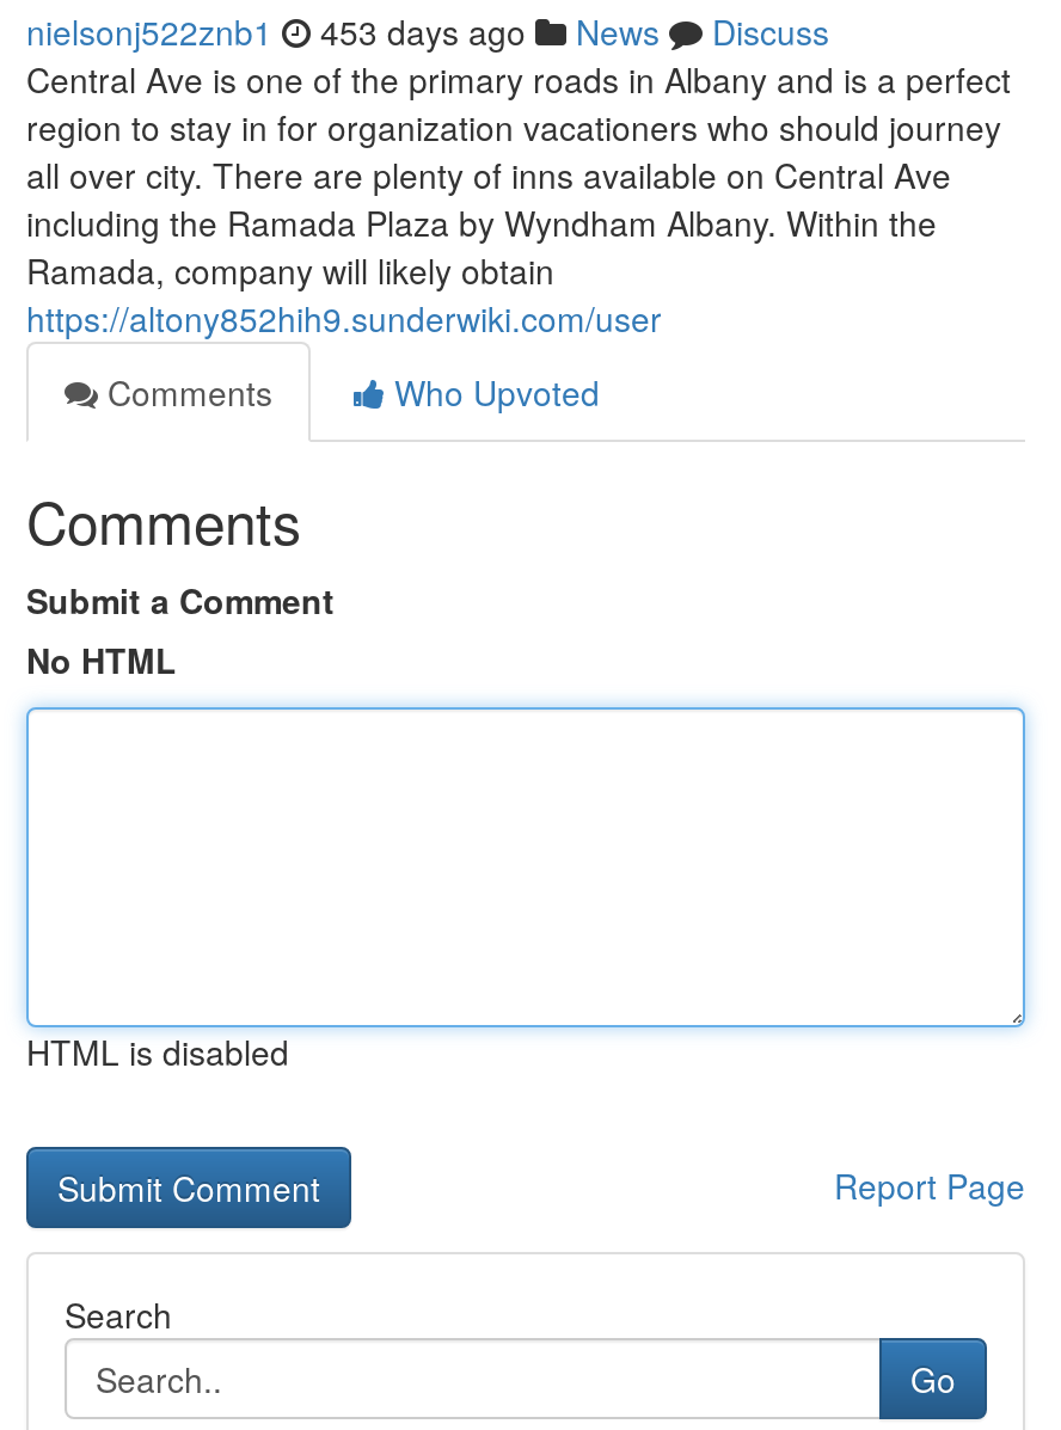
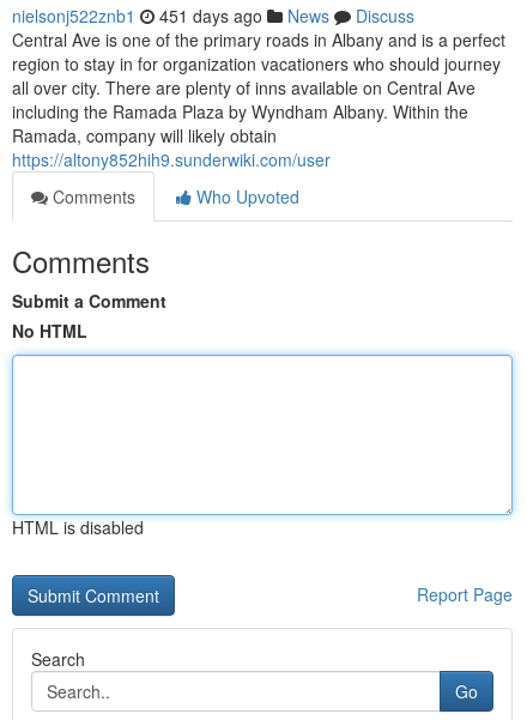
- nielsonj522znb1 453 days ago News Discuss
+ nielsonj522znb1 451 days ago News Discuss
